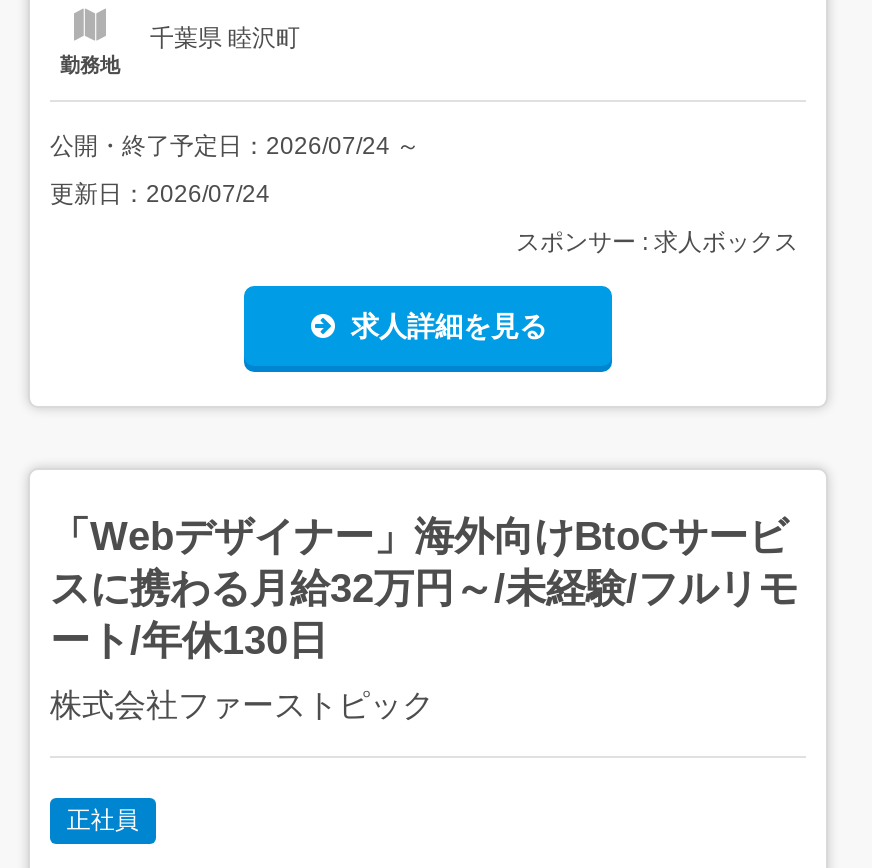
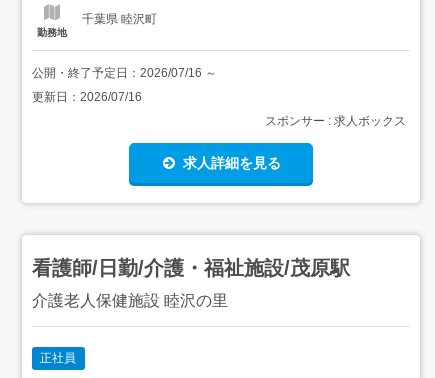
- 公開・終了予定日：2026/07/24～
+ 公開・終了予定日：2026/07/16～

- 更新日：2026/07/24
+ 更新日：2026/07/16

- 「Webデザイナー」海外向けBtoCサービ
- スに携わる月給32万円～/未経験/フルリモ
- ート/年休130日
+ 看護師/日勤/介護・福祉施設/茂原駅

- 株式会社ファーストピック
+ 介護老人保健施設 睦沢の里
